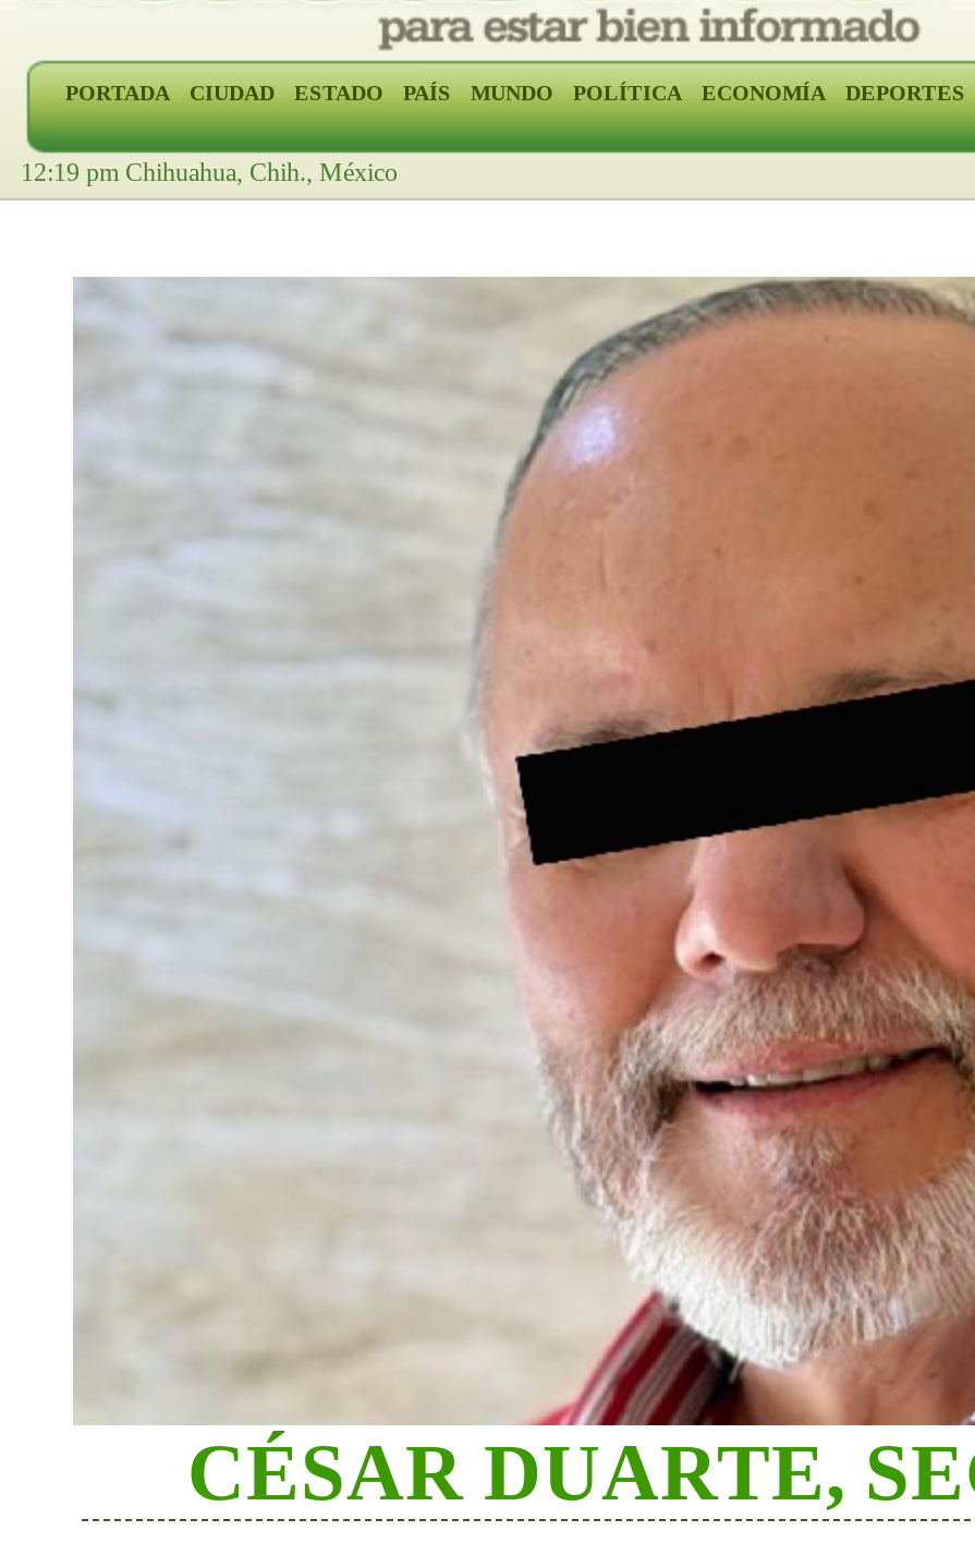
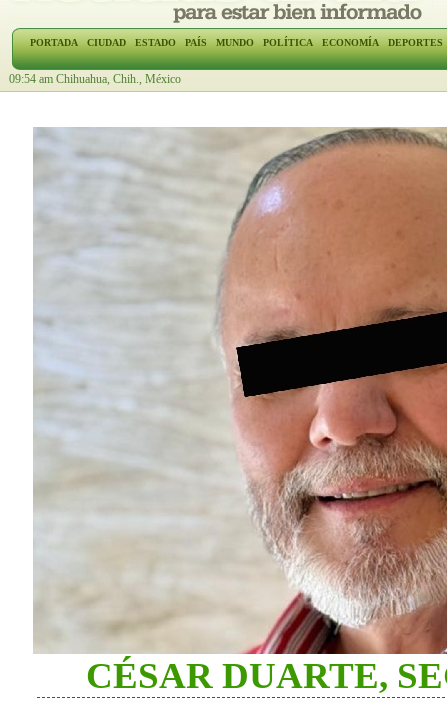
- 12:19 pm Chihuahua, Chih., México
+ 09:54 am Chihuahua, Chih., México
